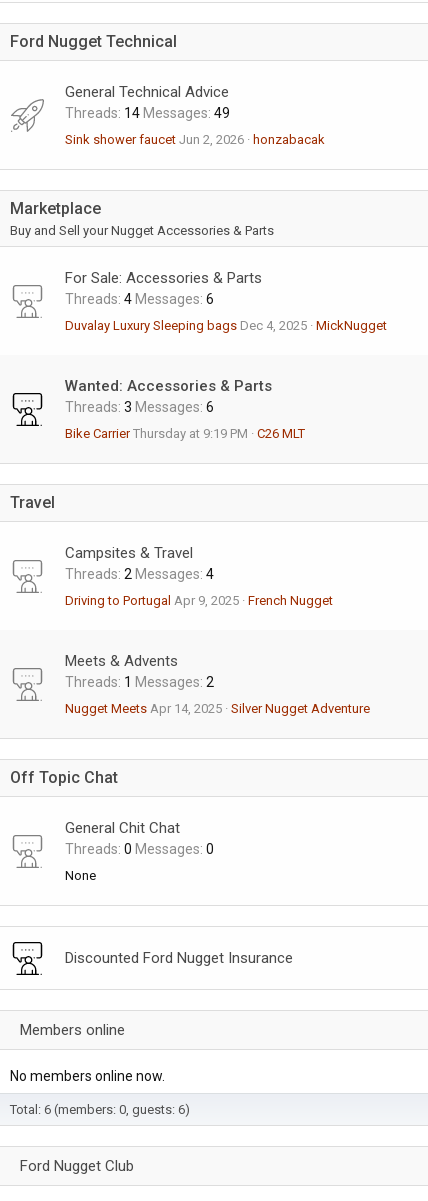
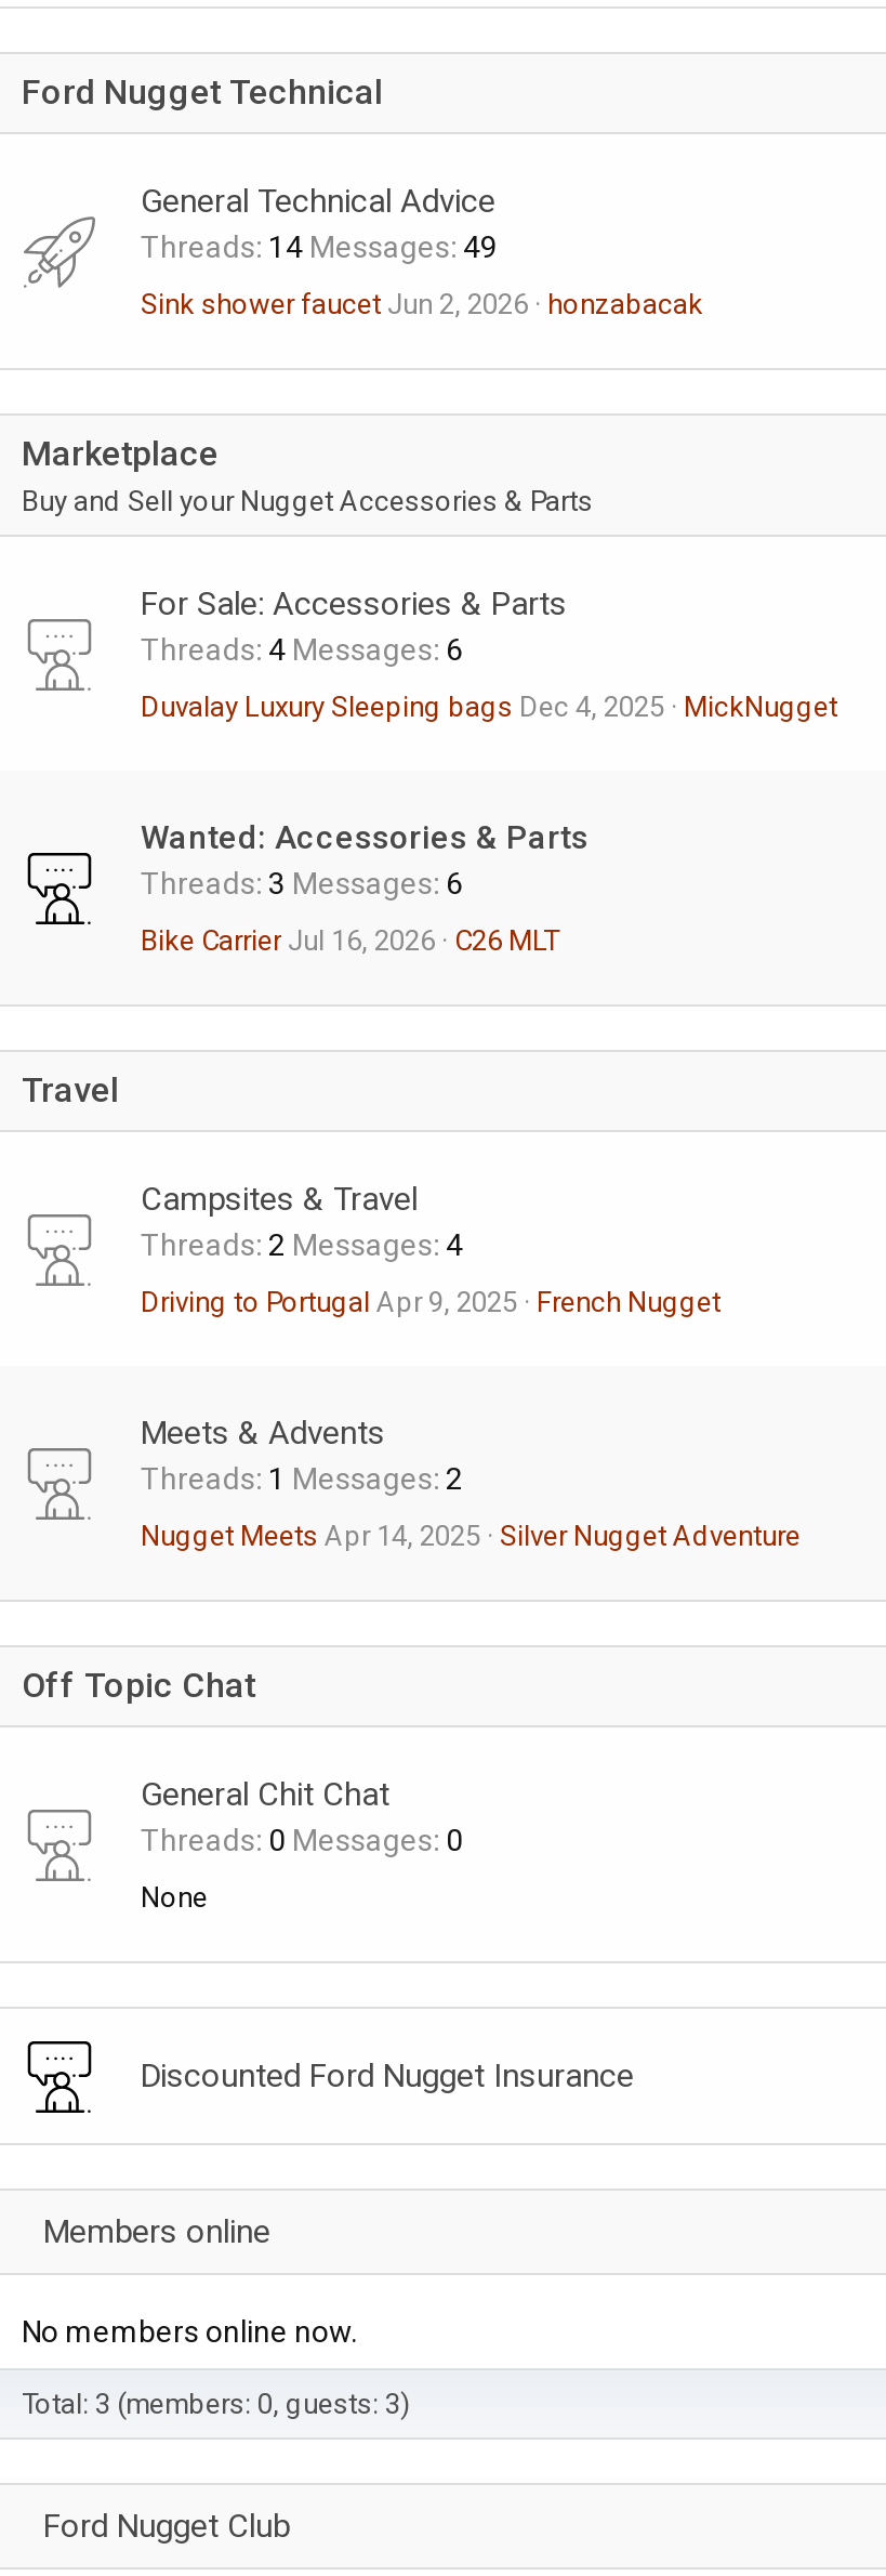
- Bike Carrier Thursday at 9:19 PM C26 MLT
+ Bike Carrier Jul 16, 2026 C26 MLT

- Total: 6 (members: 0, guests: 6)
+ Total: 3 (members: 0, guests: 3)
